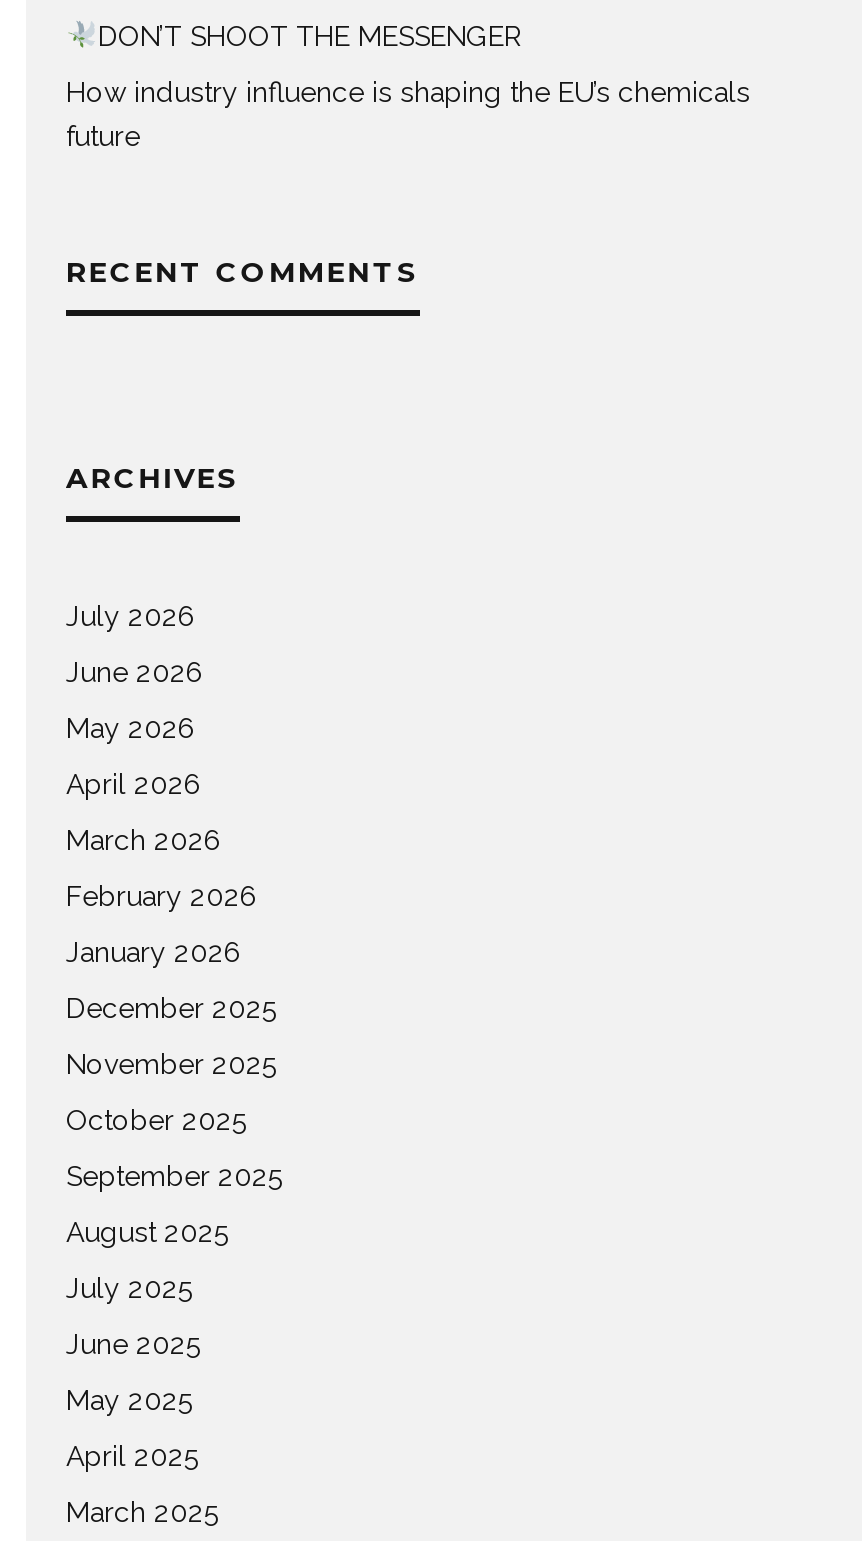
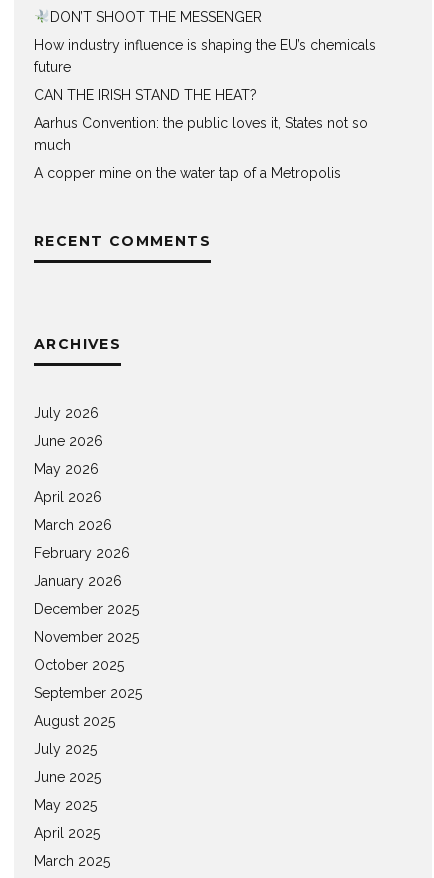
+ CAN THE IRISH STAND THE HEAT?
+ Aarhus Convention: the public loves it, States not so
+ much
+ A copper mine on the water tap of a Metropolis
